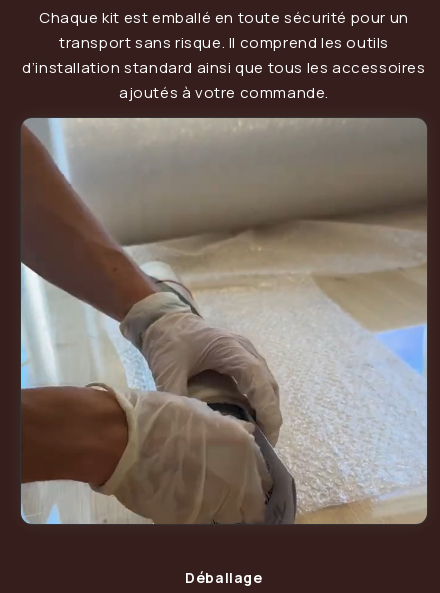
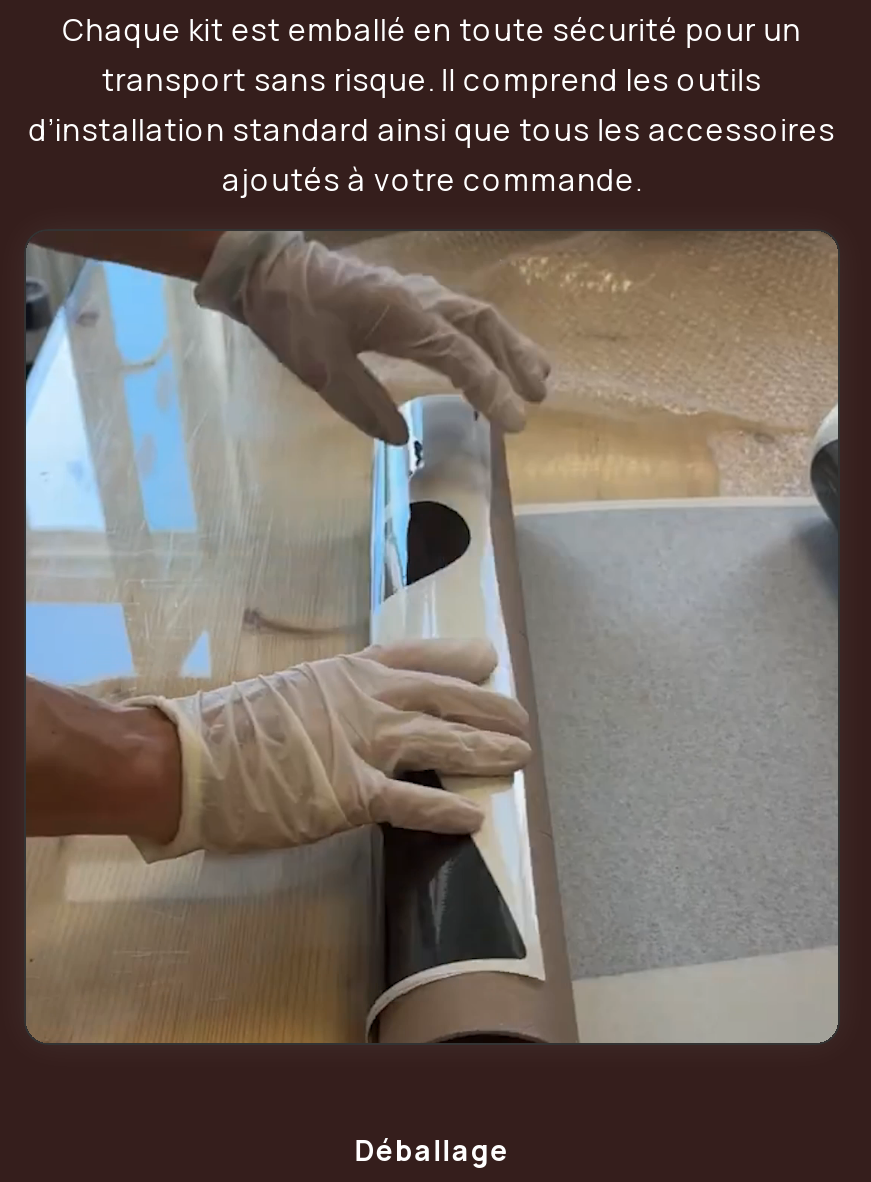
- [image]
+ [image]
